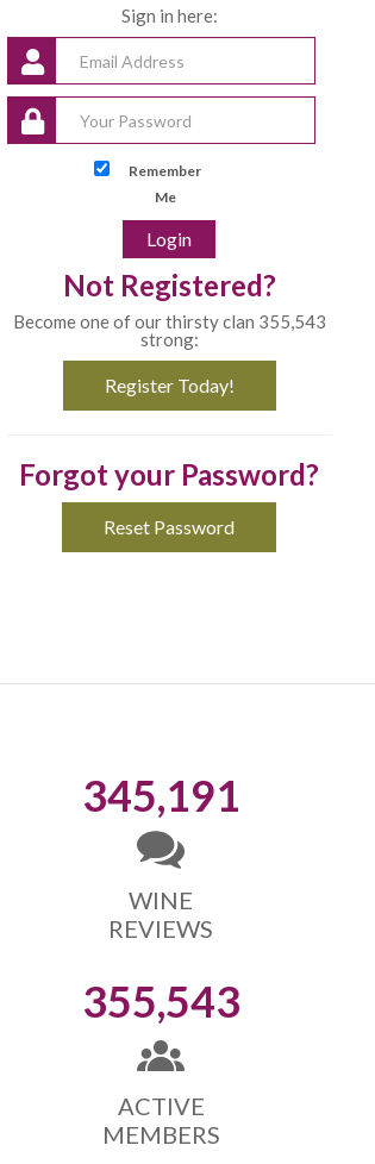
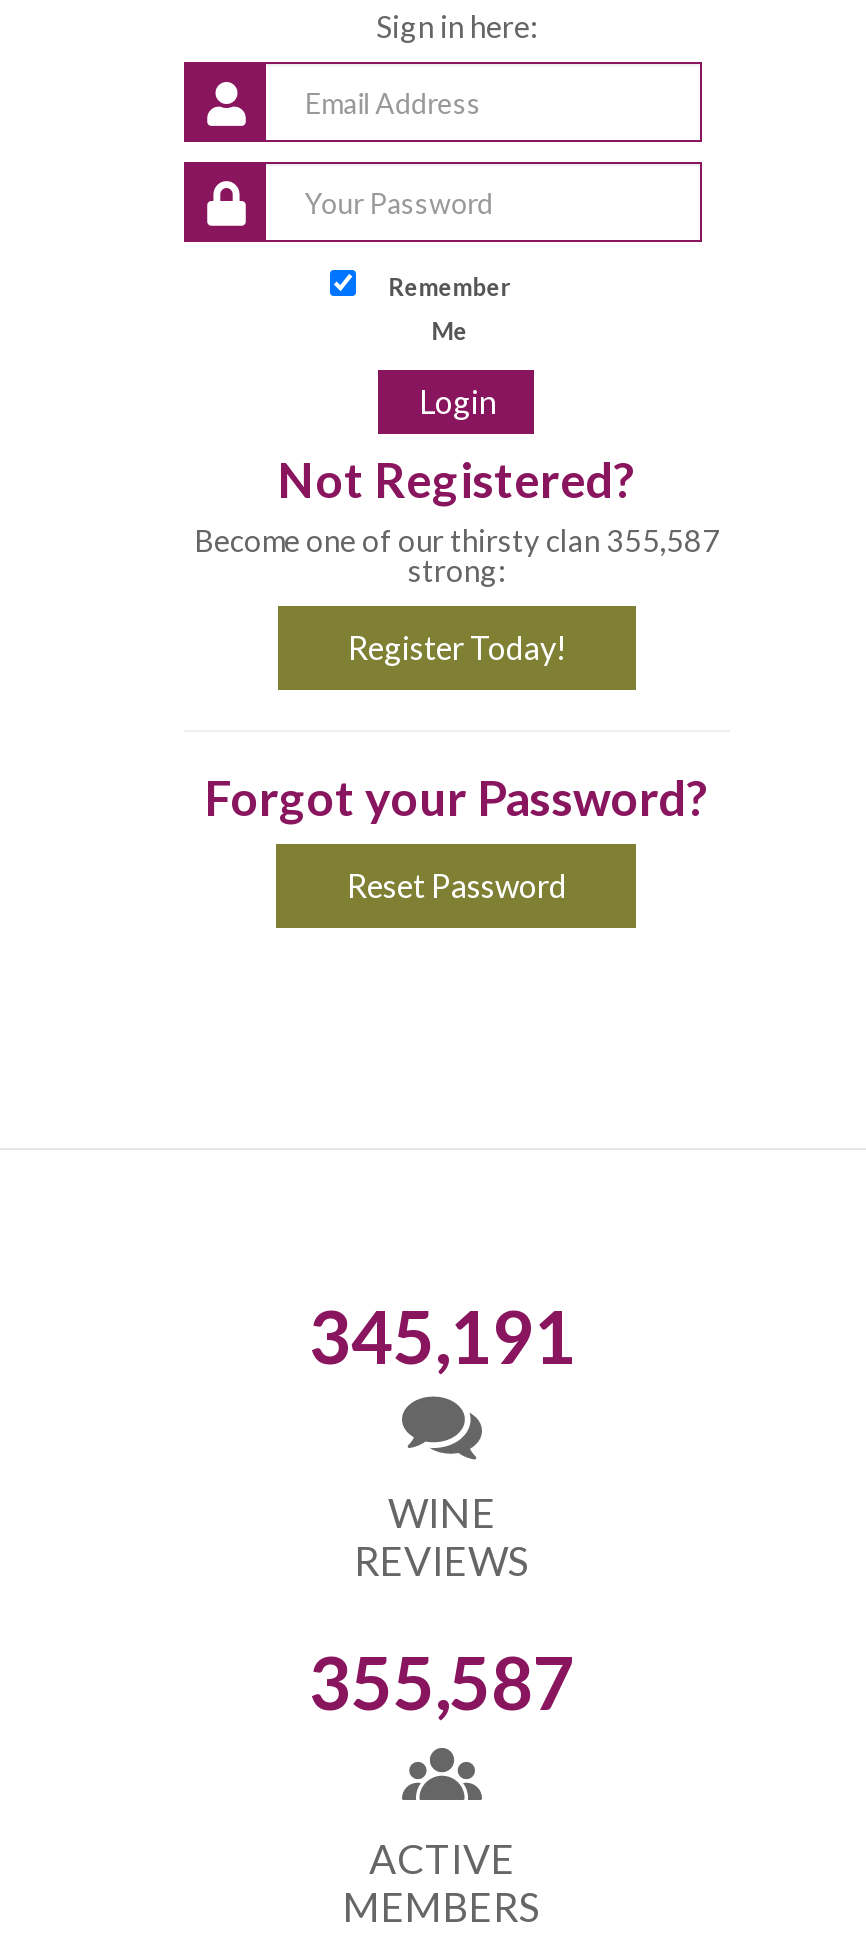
- Become one of our thirsty clan 355,543
+ Become one of our thirsty clan 355,587

- 355,543
+ 355,587
